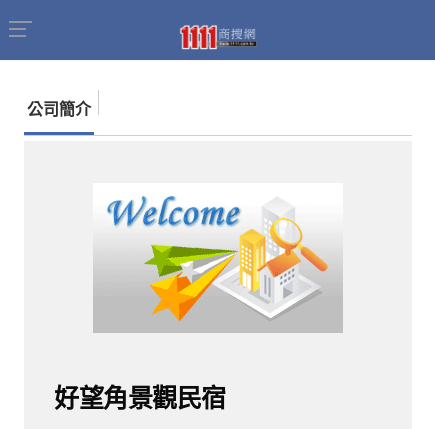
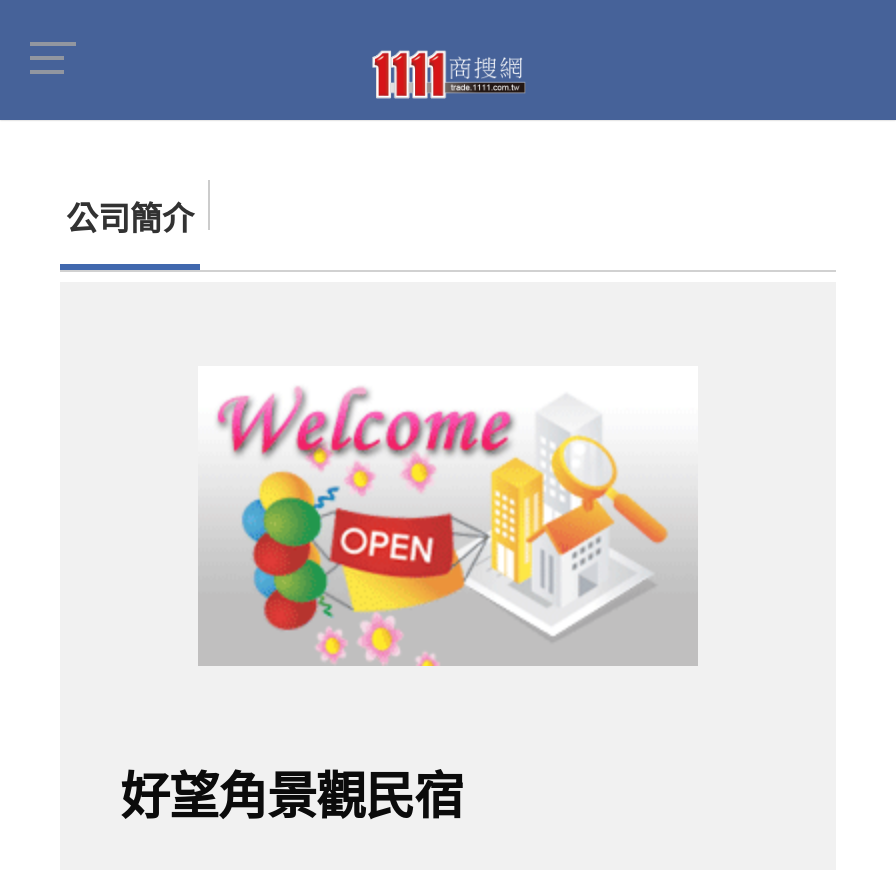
- [image]
+ [image]
